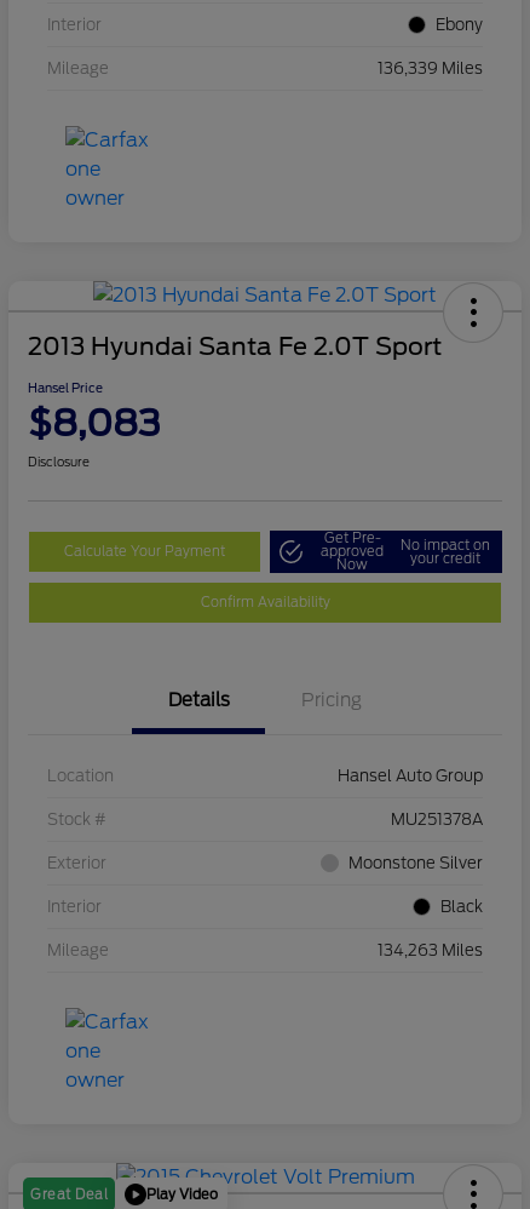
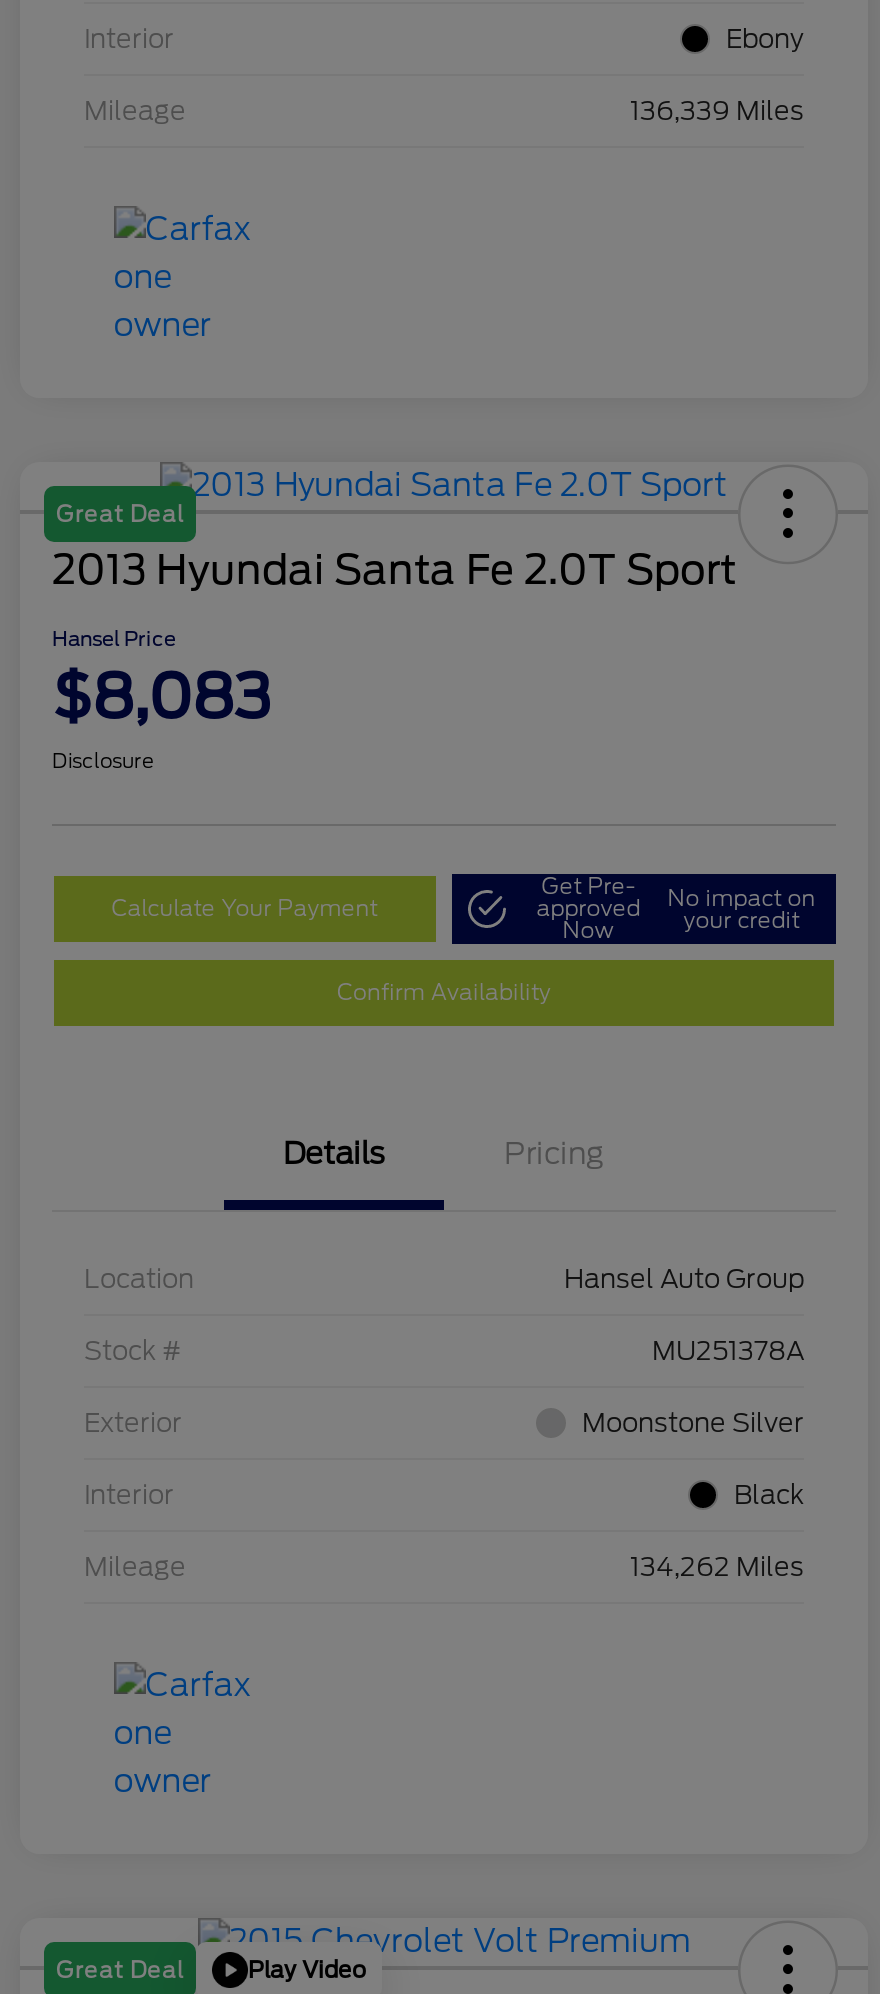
+ Great Deal

- 134,263 Miles
+ 134,262 Miles
